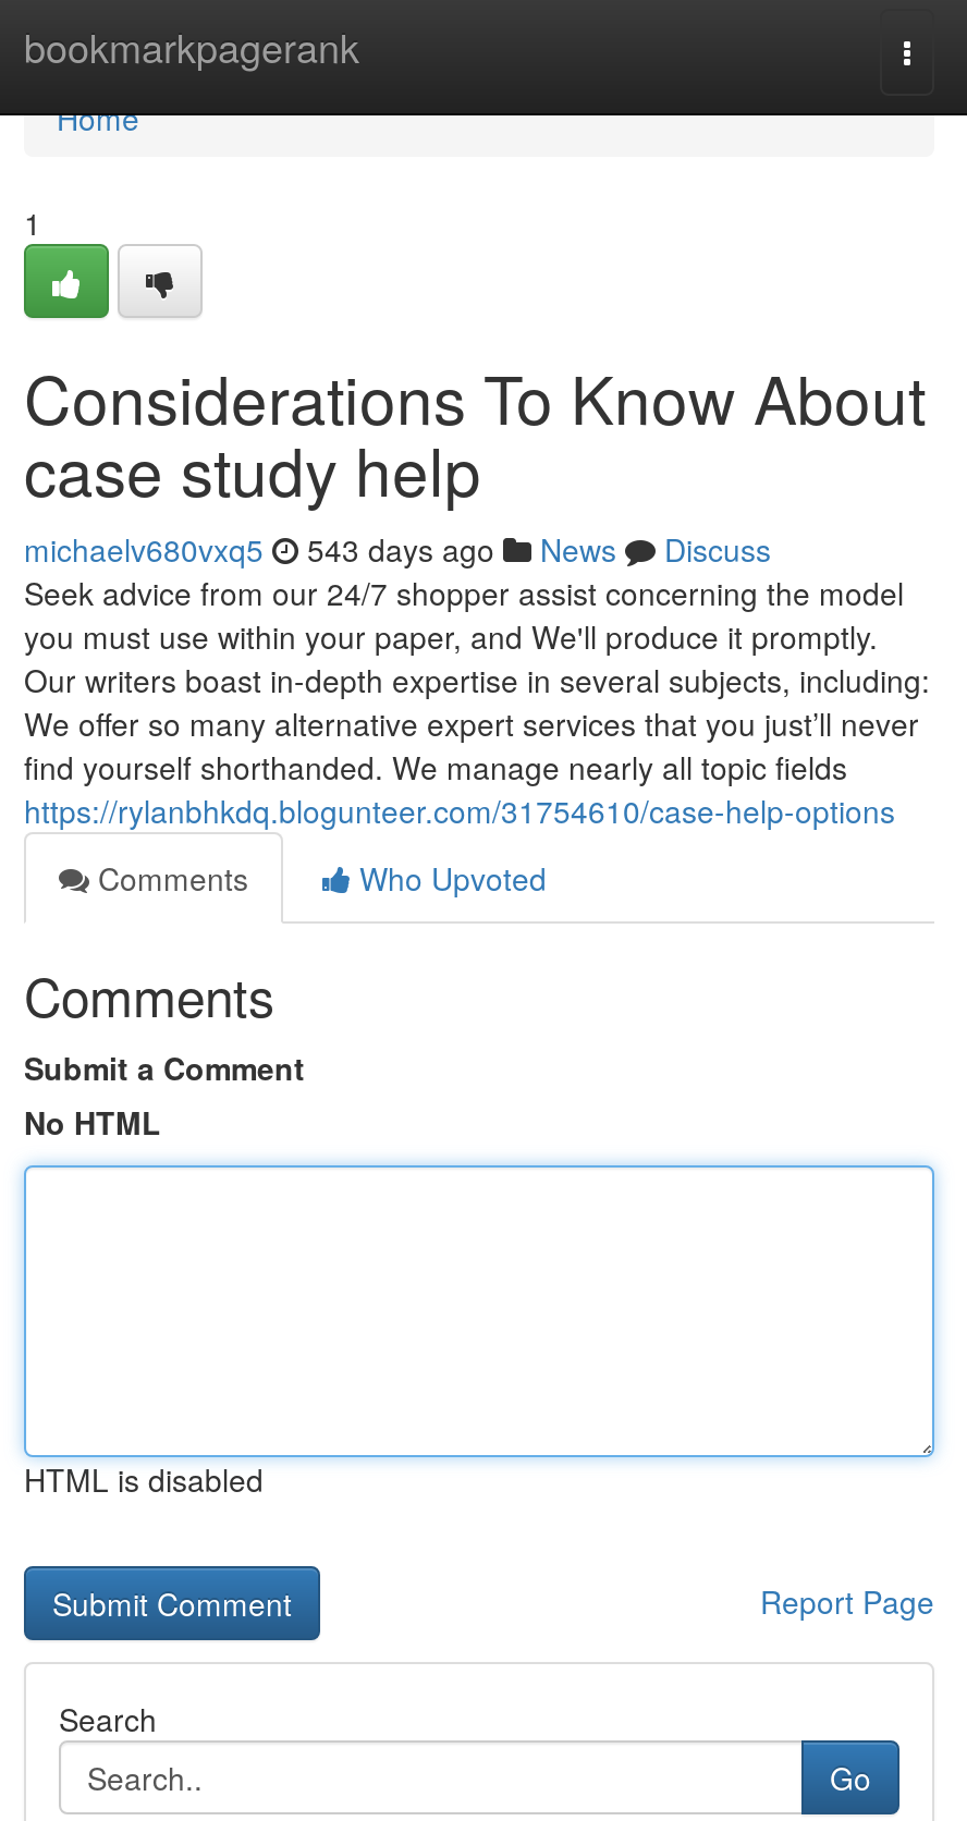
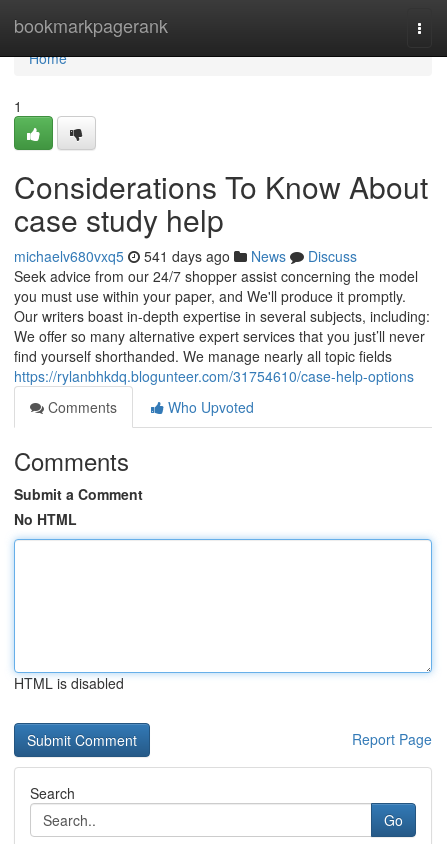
- michaelv680vxq5 543 days ago News Discuss
+ michaelv680vxq5 541 days ago News Discuss
